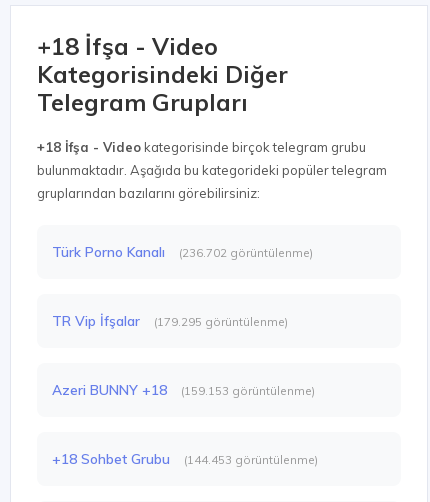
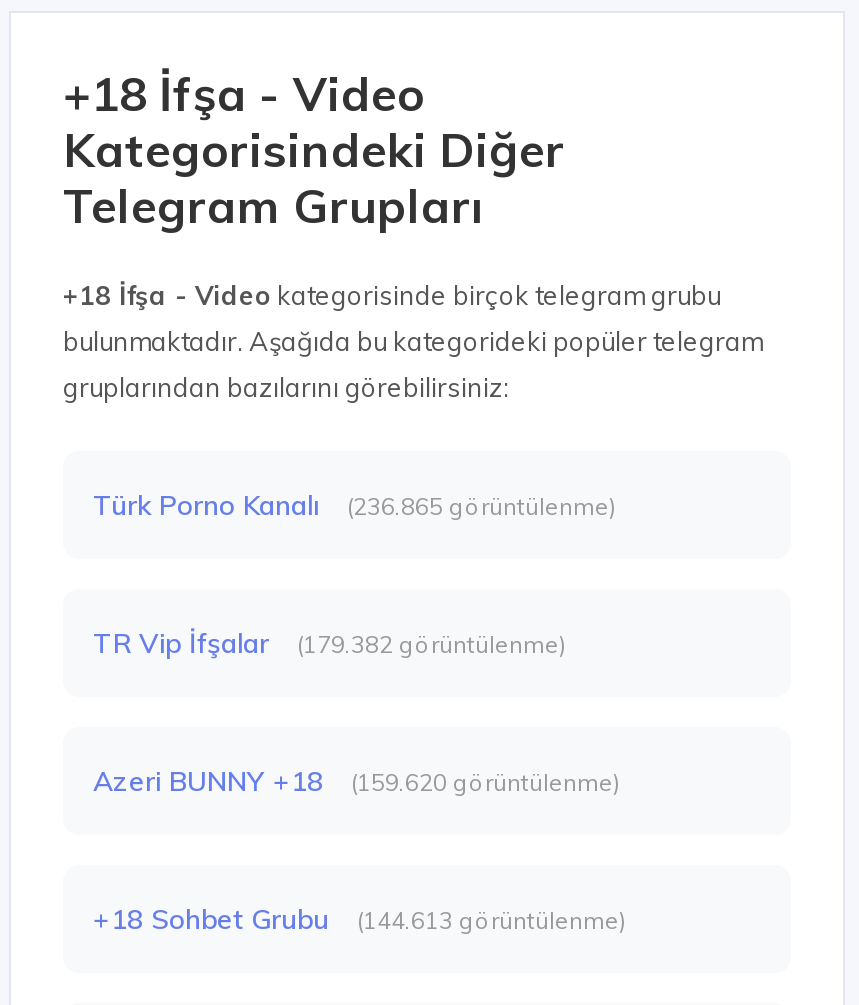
- (236.702 görüntülenme)
+ (236.865 görüntülenme)

- (179.295 görüntülenme)
+ (179.382 görüntülenme)

- (159.153 görüntülenme)
+ (159.620 görüntülenme)

- (144.453 görüntülenme)
+ (144.613 görüntülenme)
